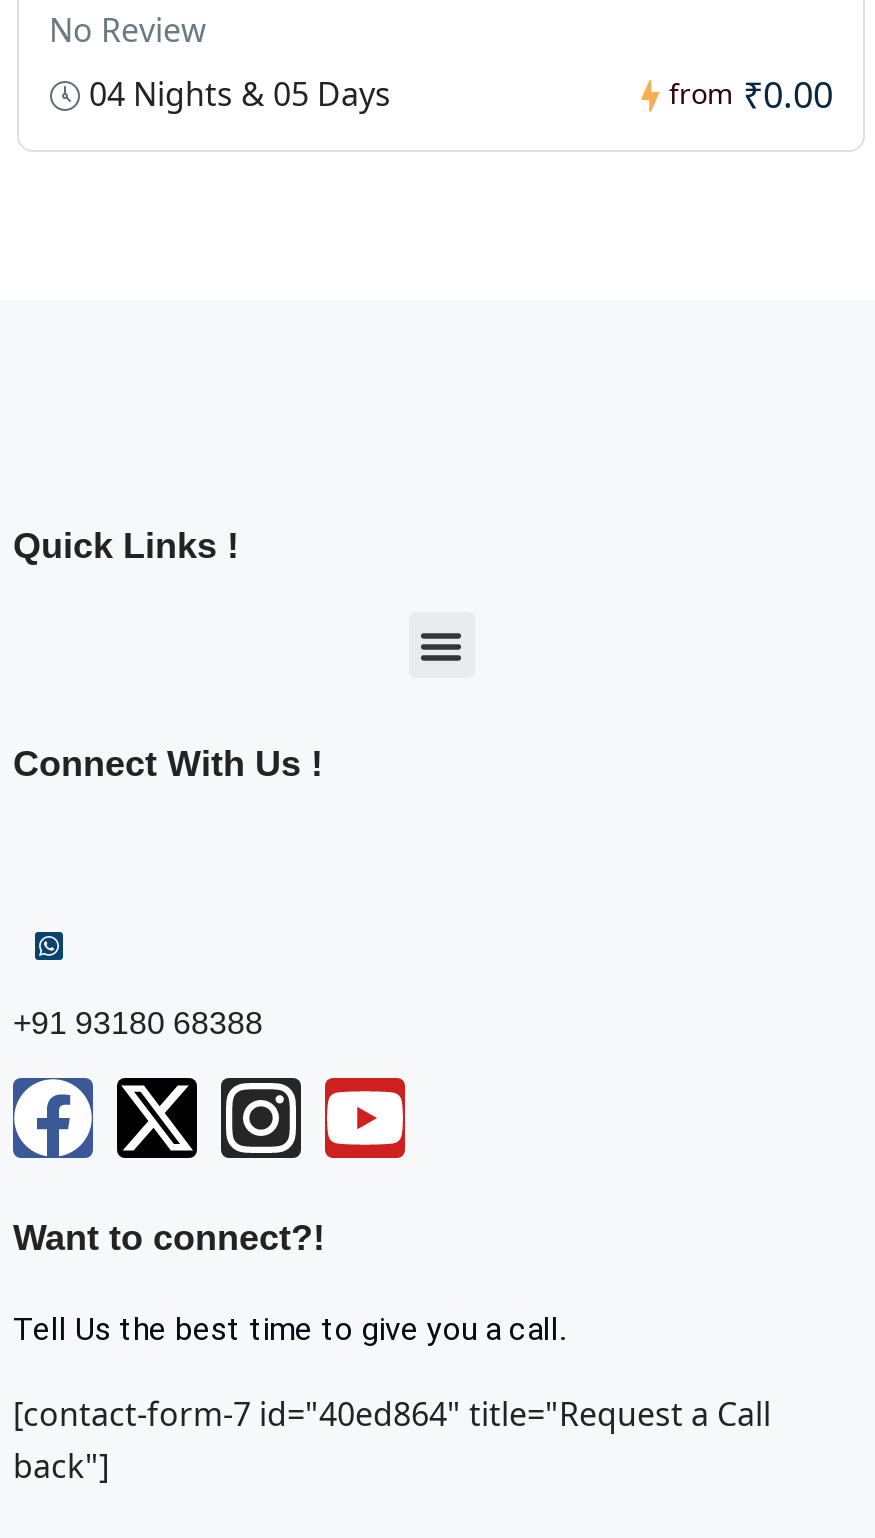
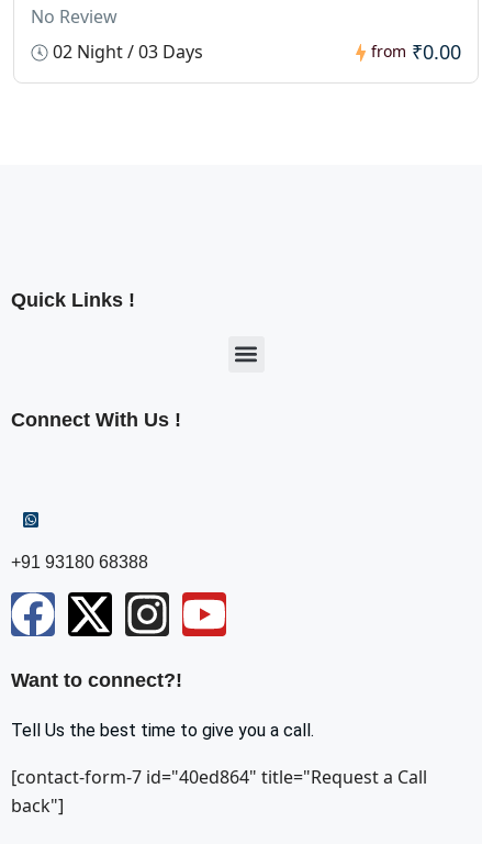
- 04 Nights & 05 Days
+ 02 Night / 03 Days
